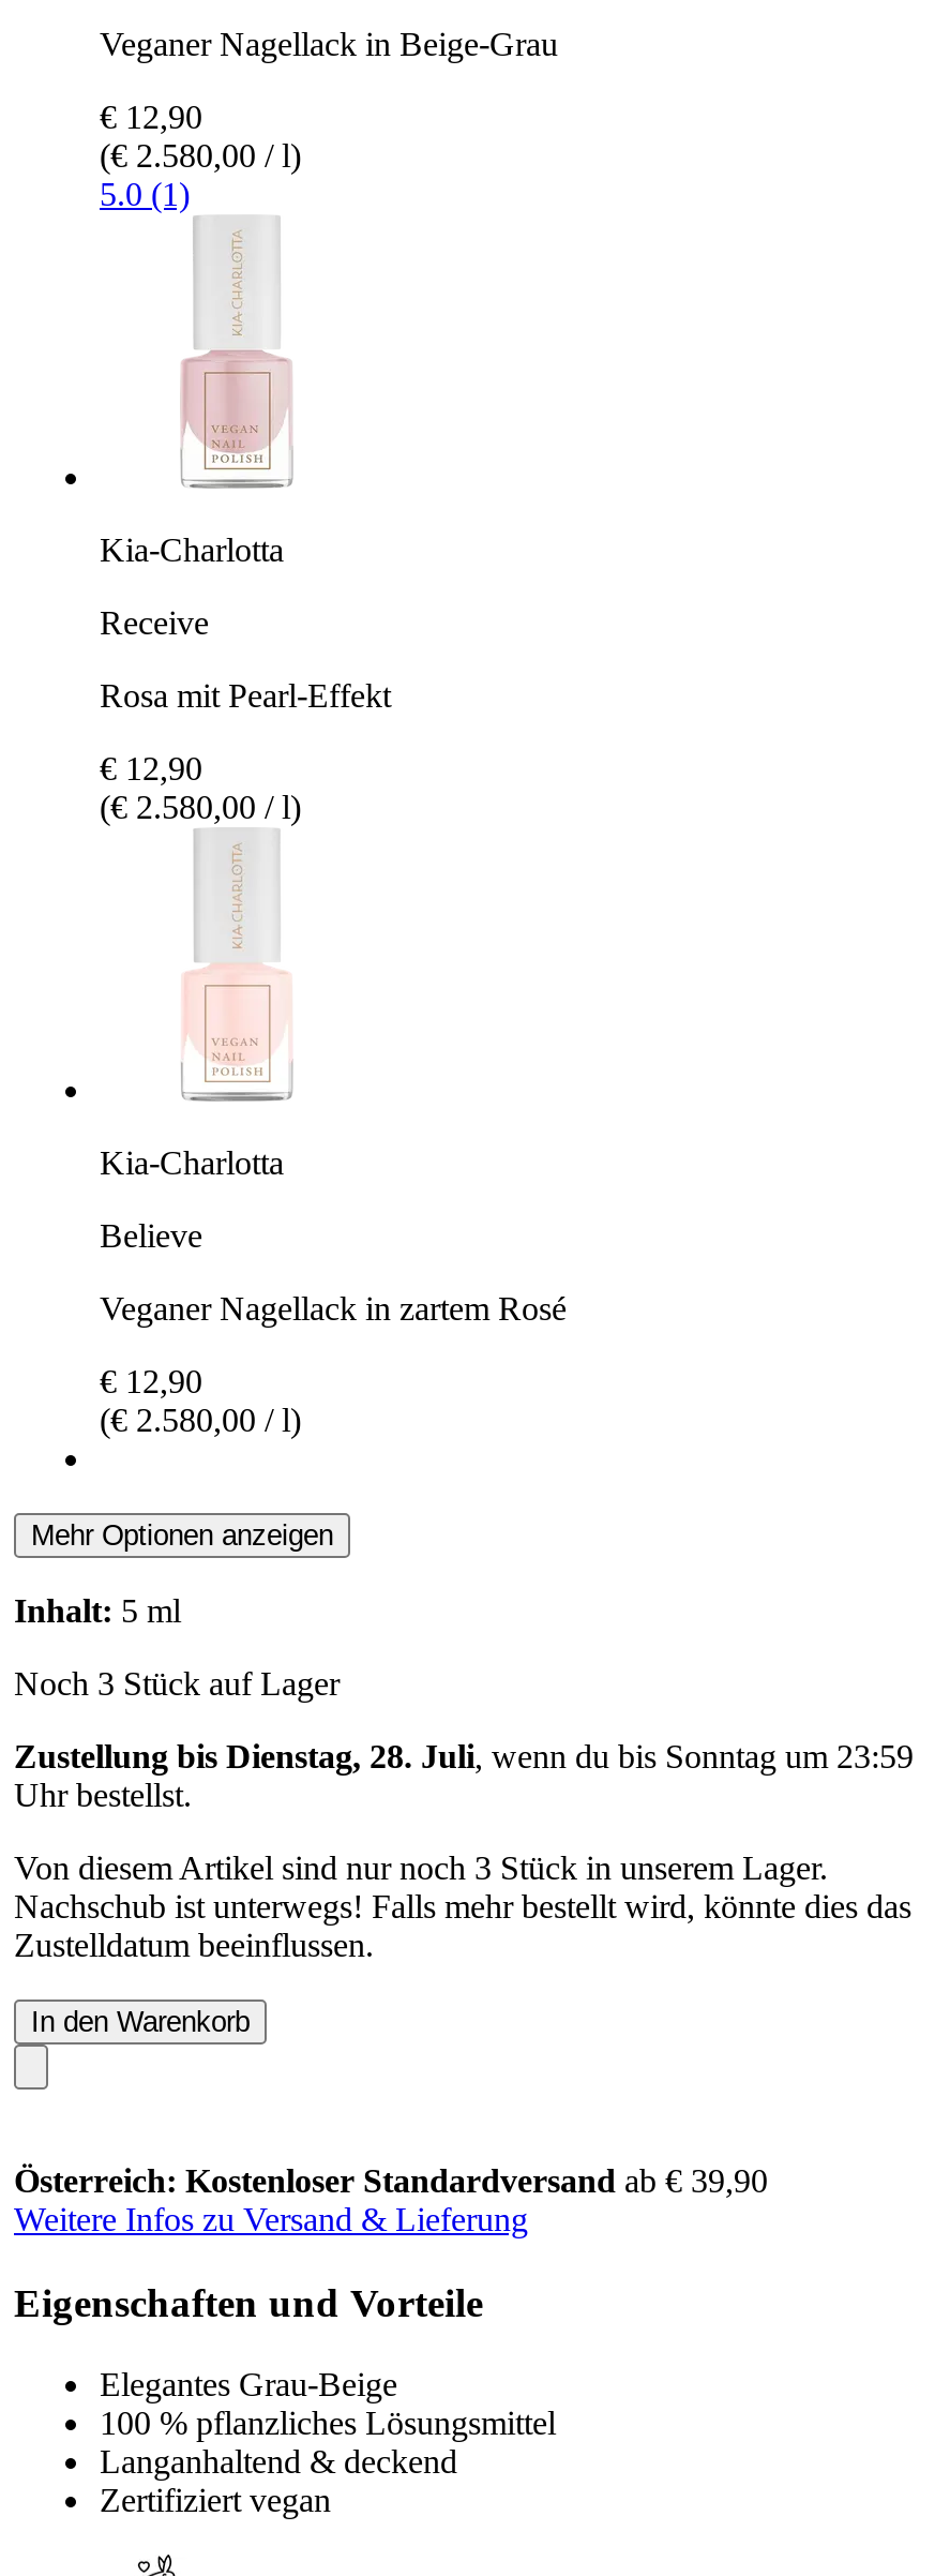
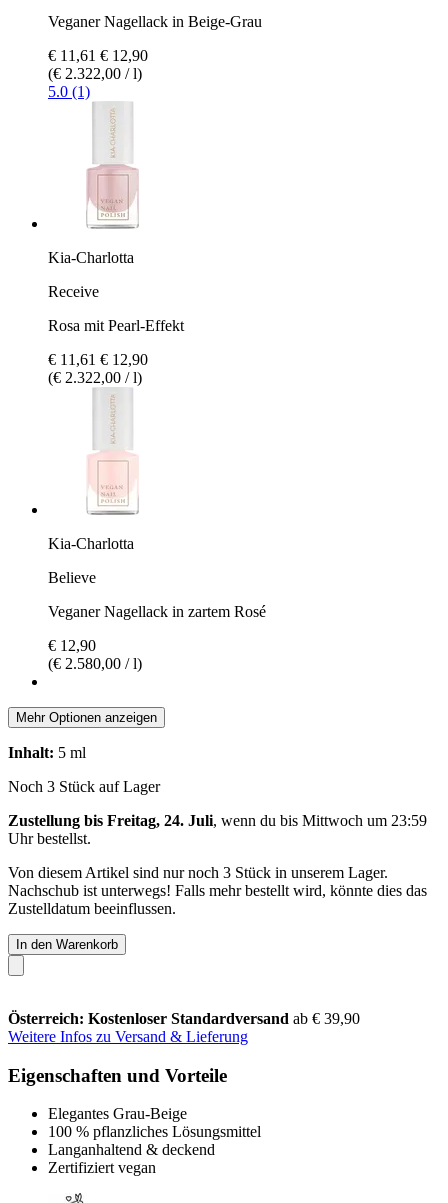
- € 12,90
- (€ 2.580,00 / l)
+ € 11,61 € 12,90
+ (€ 2.322,00 / l)

- € 12,90
- (€ 2.580,00 / l)
+ € 11,61 € 12,90
+ (€ 2.322,00 / l)

- Zustellung bis Dienstag, 28. Juli, wenn du bis Sonntag um 23:59
+ Zustellung bis Freitag, 24. Juli, wenn du bis Mittwoch um 23:59
